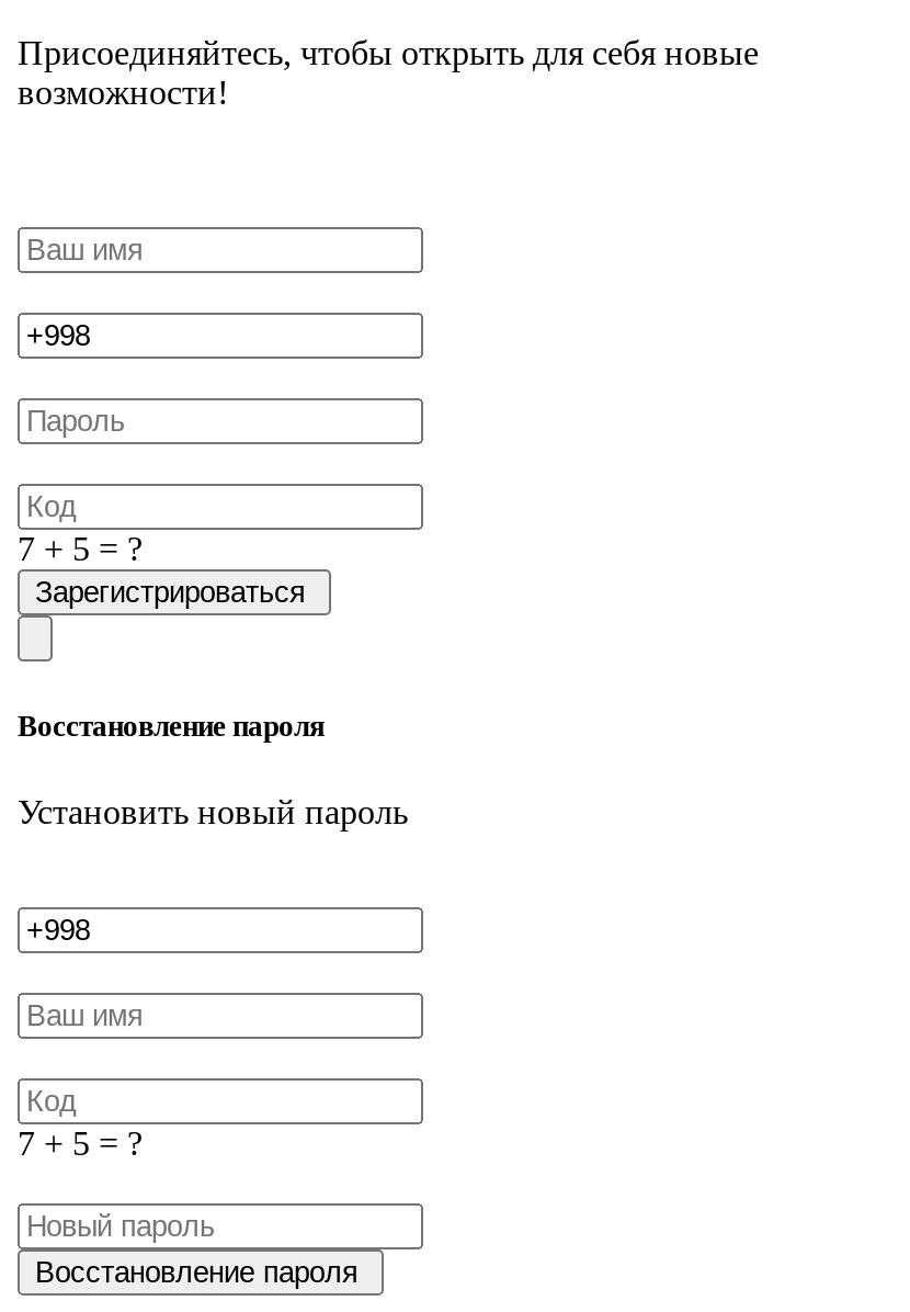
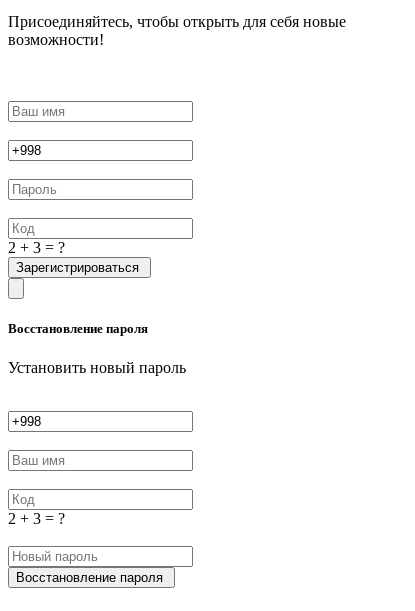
- 7 + 5 = ?
+ 2 + 3 = ?

- 7 + 5 = ?
+ 2 + 3 = ?
